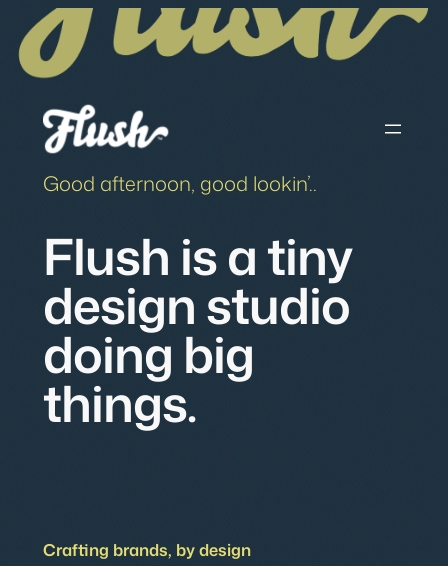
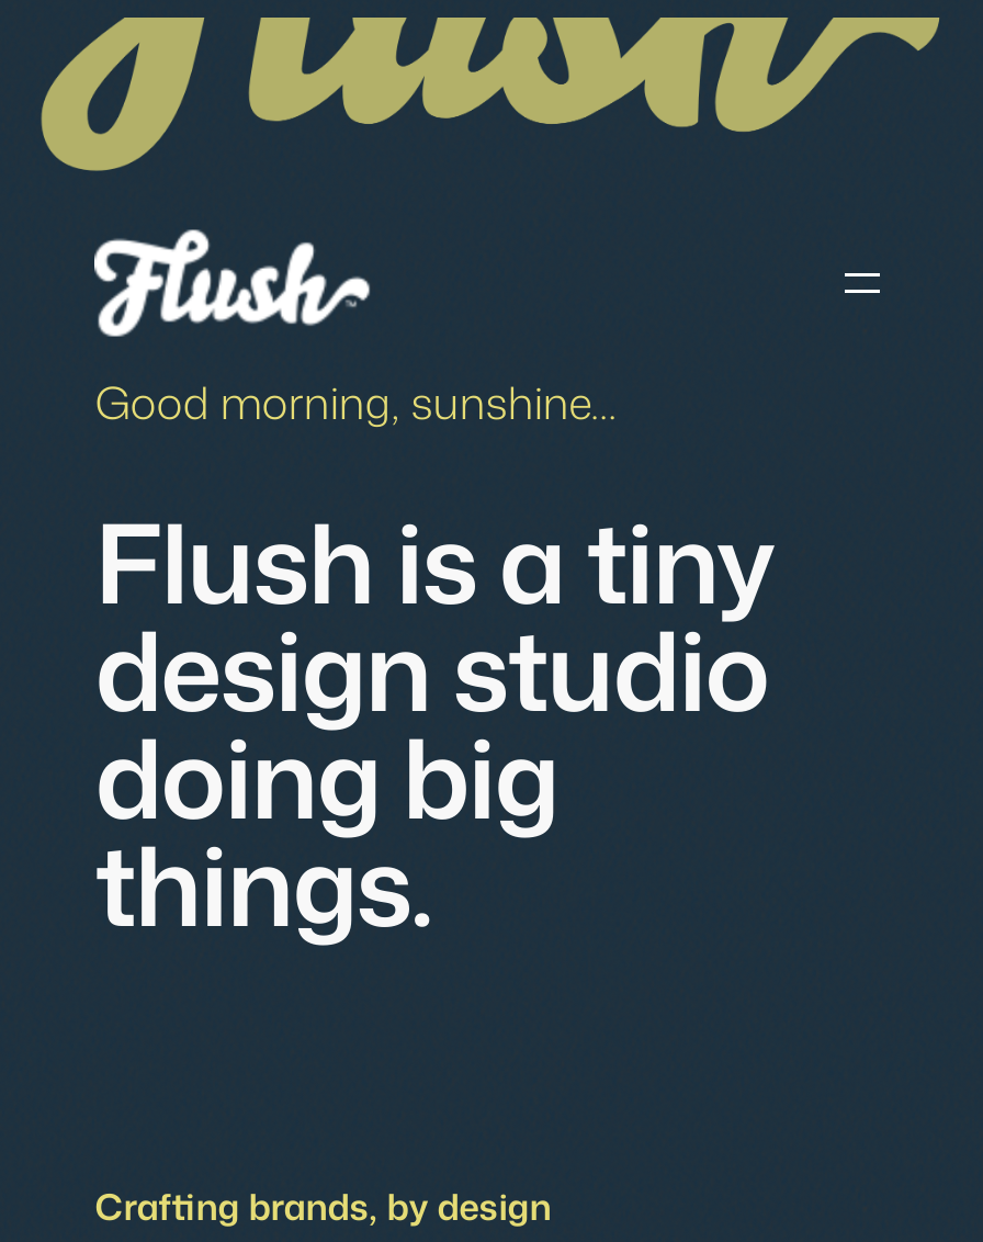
- Good afternoon, good lookin’…
+ Good morning, sunshine…
